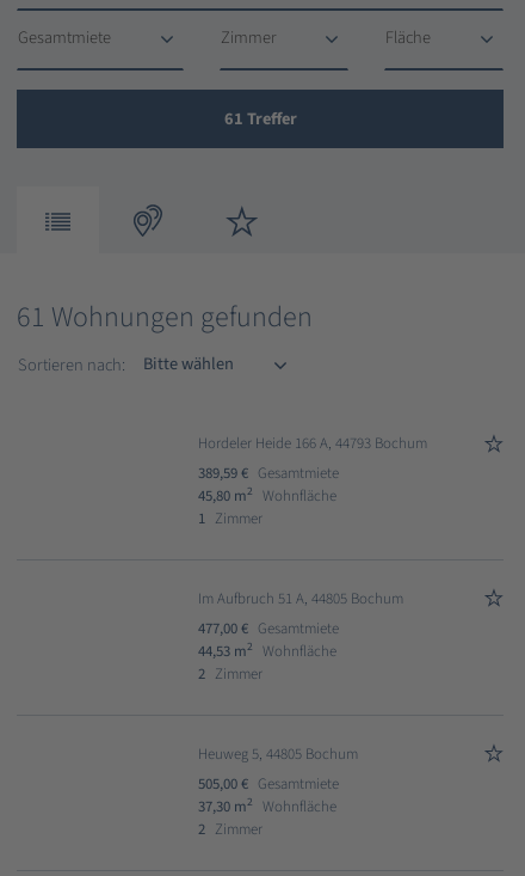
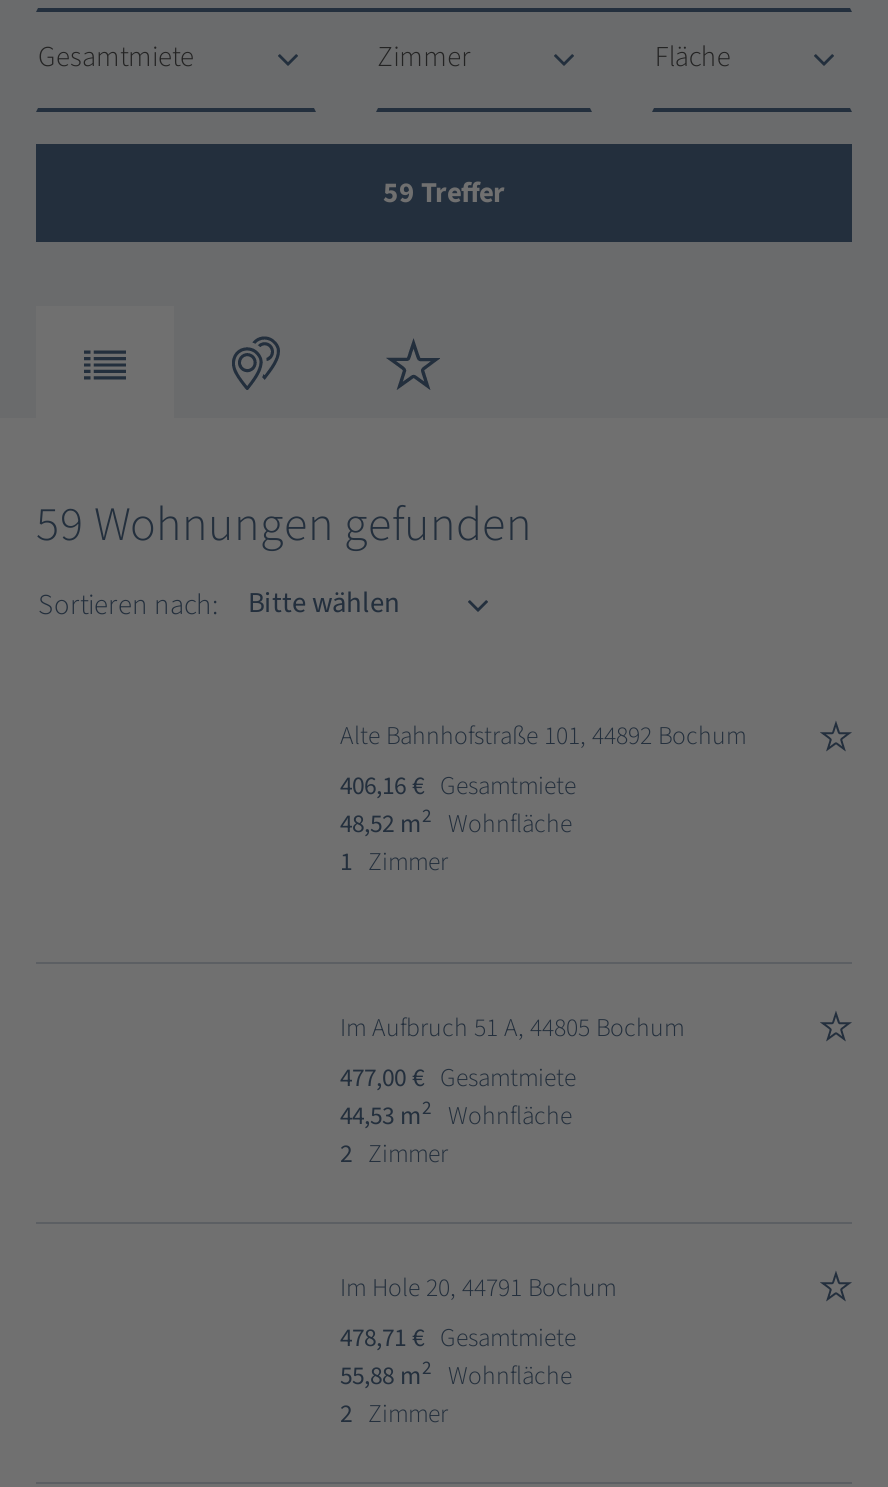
- 61 Treffer
+ 59 Treffer

- 61 Wohnungen gefunden
+ 59 Wohnungen gefunden

- Hordeler Heide 166 A, 44793 Bochum
- 389,59 € Gesamtmiete
- 45,80 m 2 Wohnfläche
+ Alte Bahnhofstraße 101, 44892 Bochum
+ 406,16 € Gesamtmiete
+ 48,52 m 2 Wohnfläche

- Heuweg 5, 44805 Bochum
- 505,00 € Gesamtmiete
- 37,30 m 2 Wohnfläche
+ Im Hole 20, 44791 Bochum
+ 478,71 € Gesamtmiete
+ 55,88 m 2 Wohnfläche
